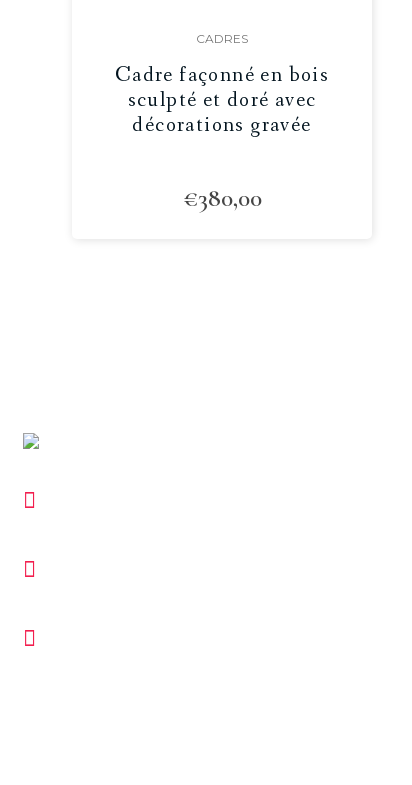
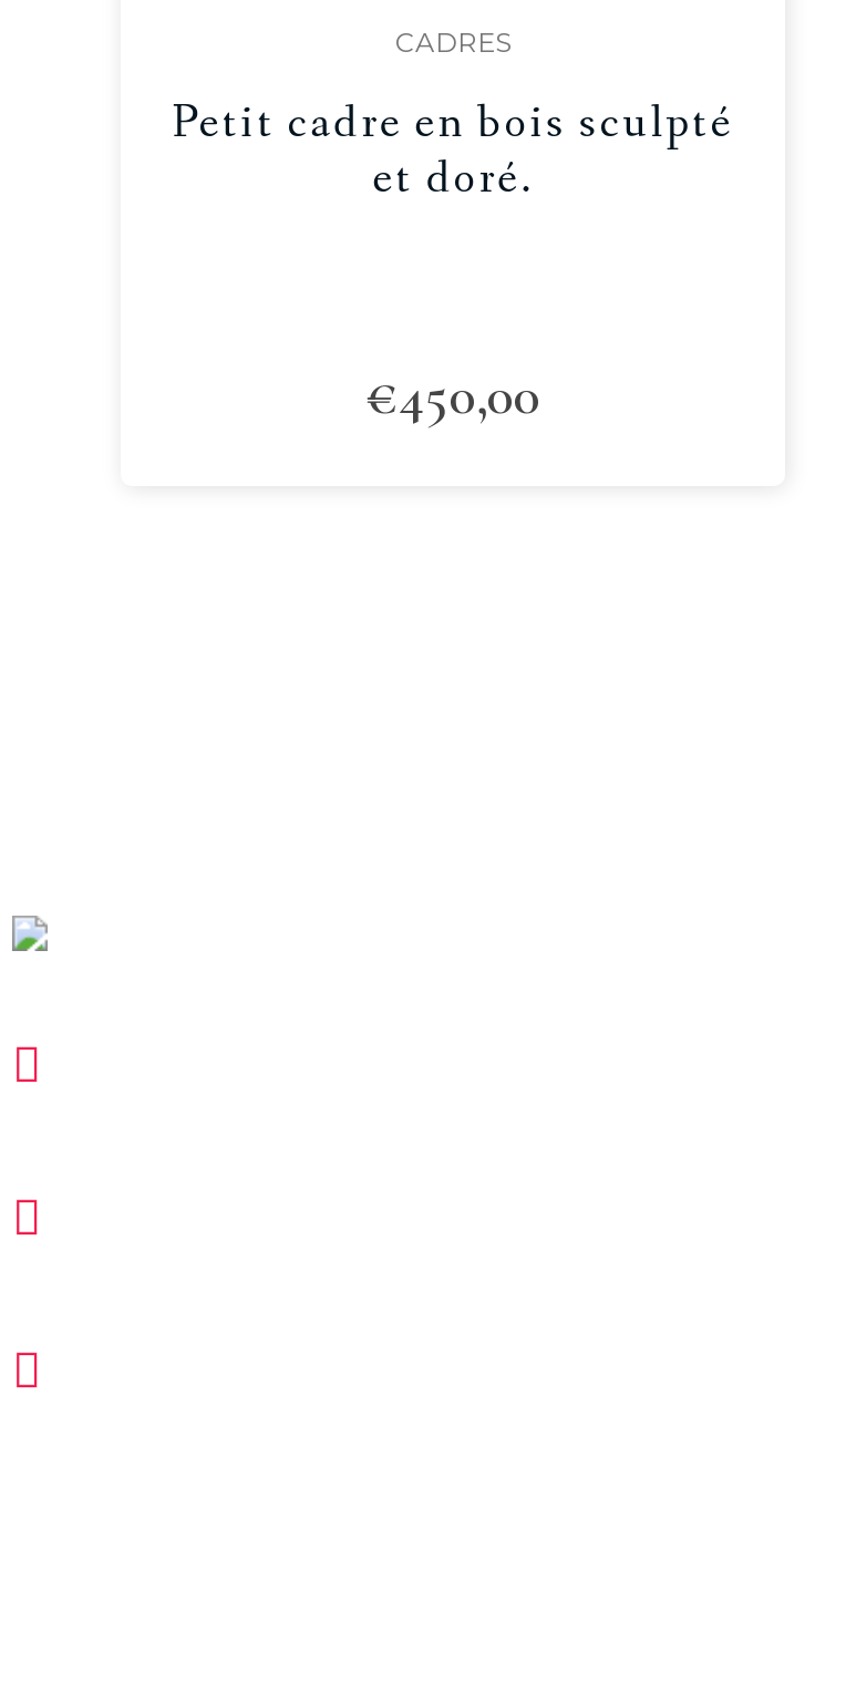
- Cadre façonné en bois
- sculpté et doré avec
- décorations gravée
+ Petit cadre en bois sculpté
+ et doré.

- €380,00
+ €450,00
